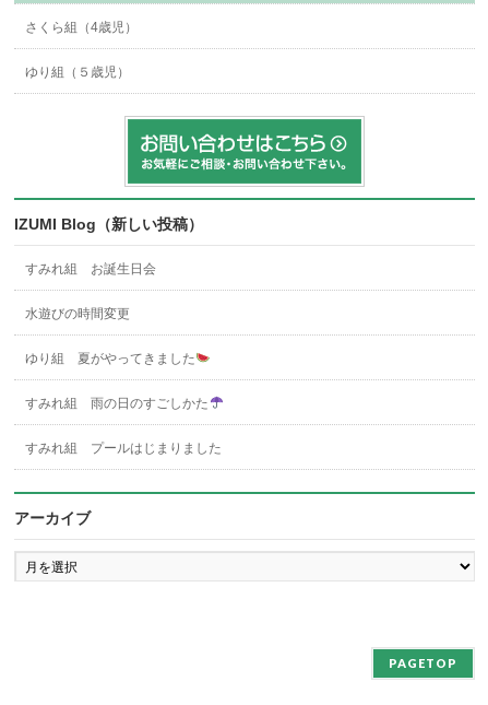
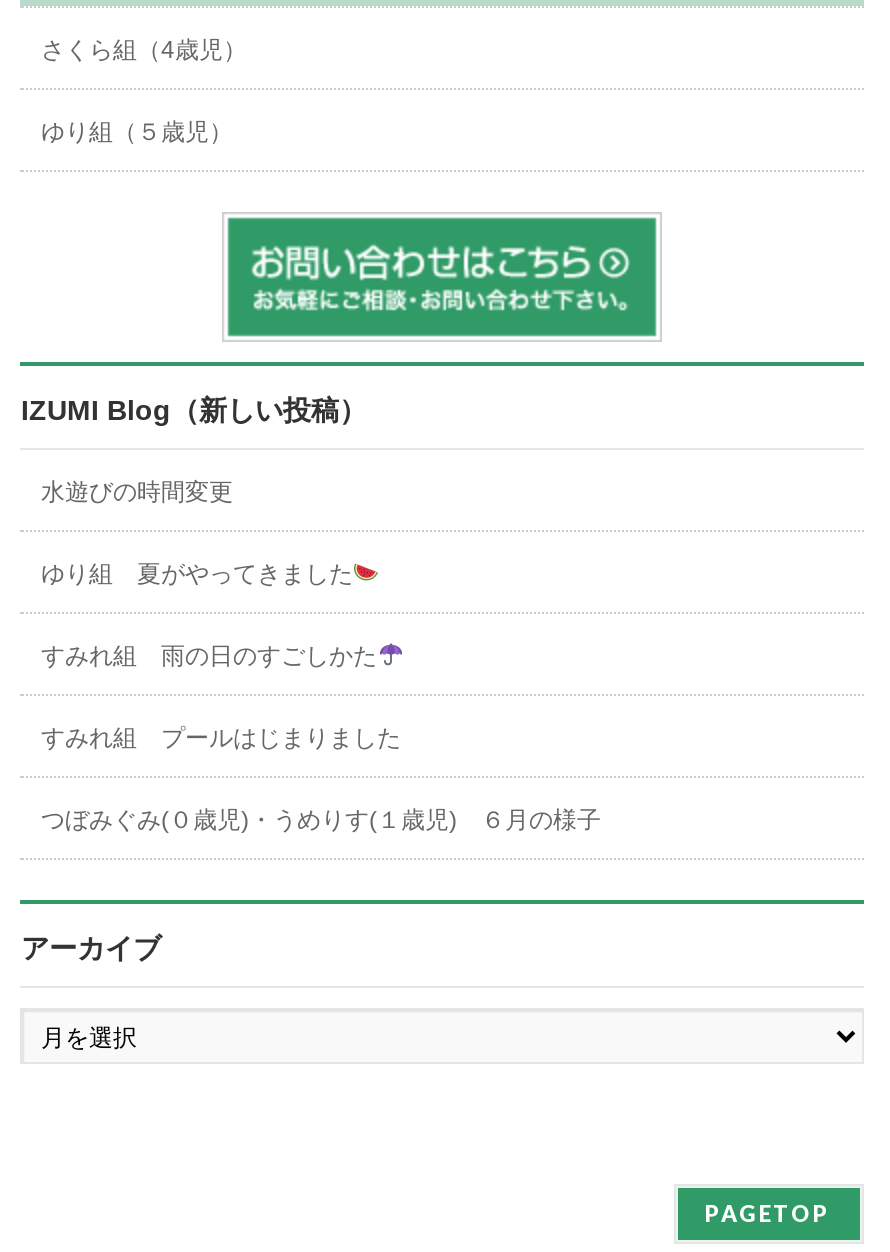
- すみれ組 お誕生日会

moved up: 水遊びの時間変更 | ゆり組 夏がやってきました | すみれ組 雨の日のすごしかた | すみれ組 プールはじまりました

+ つぼみぐみ(０歳児)・うめりす(１歳児) ６月の様子
